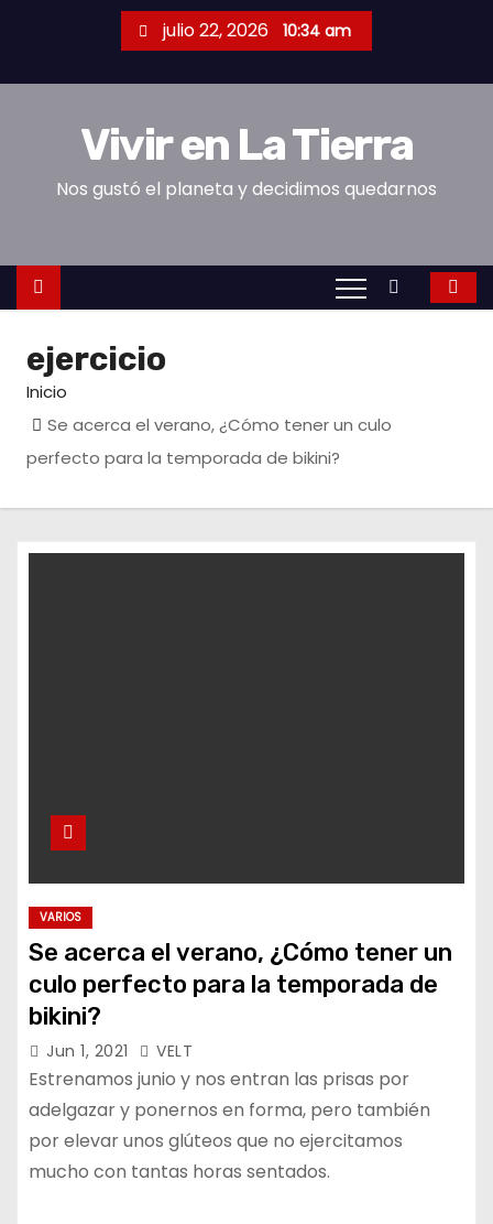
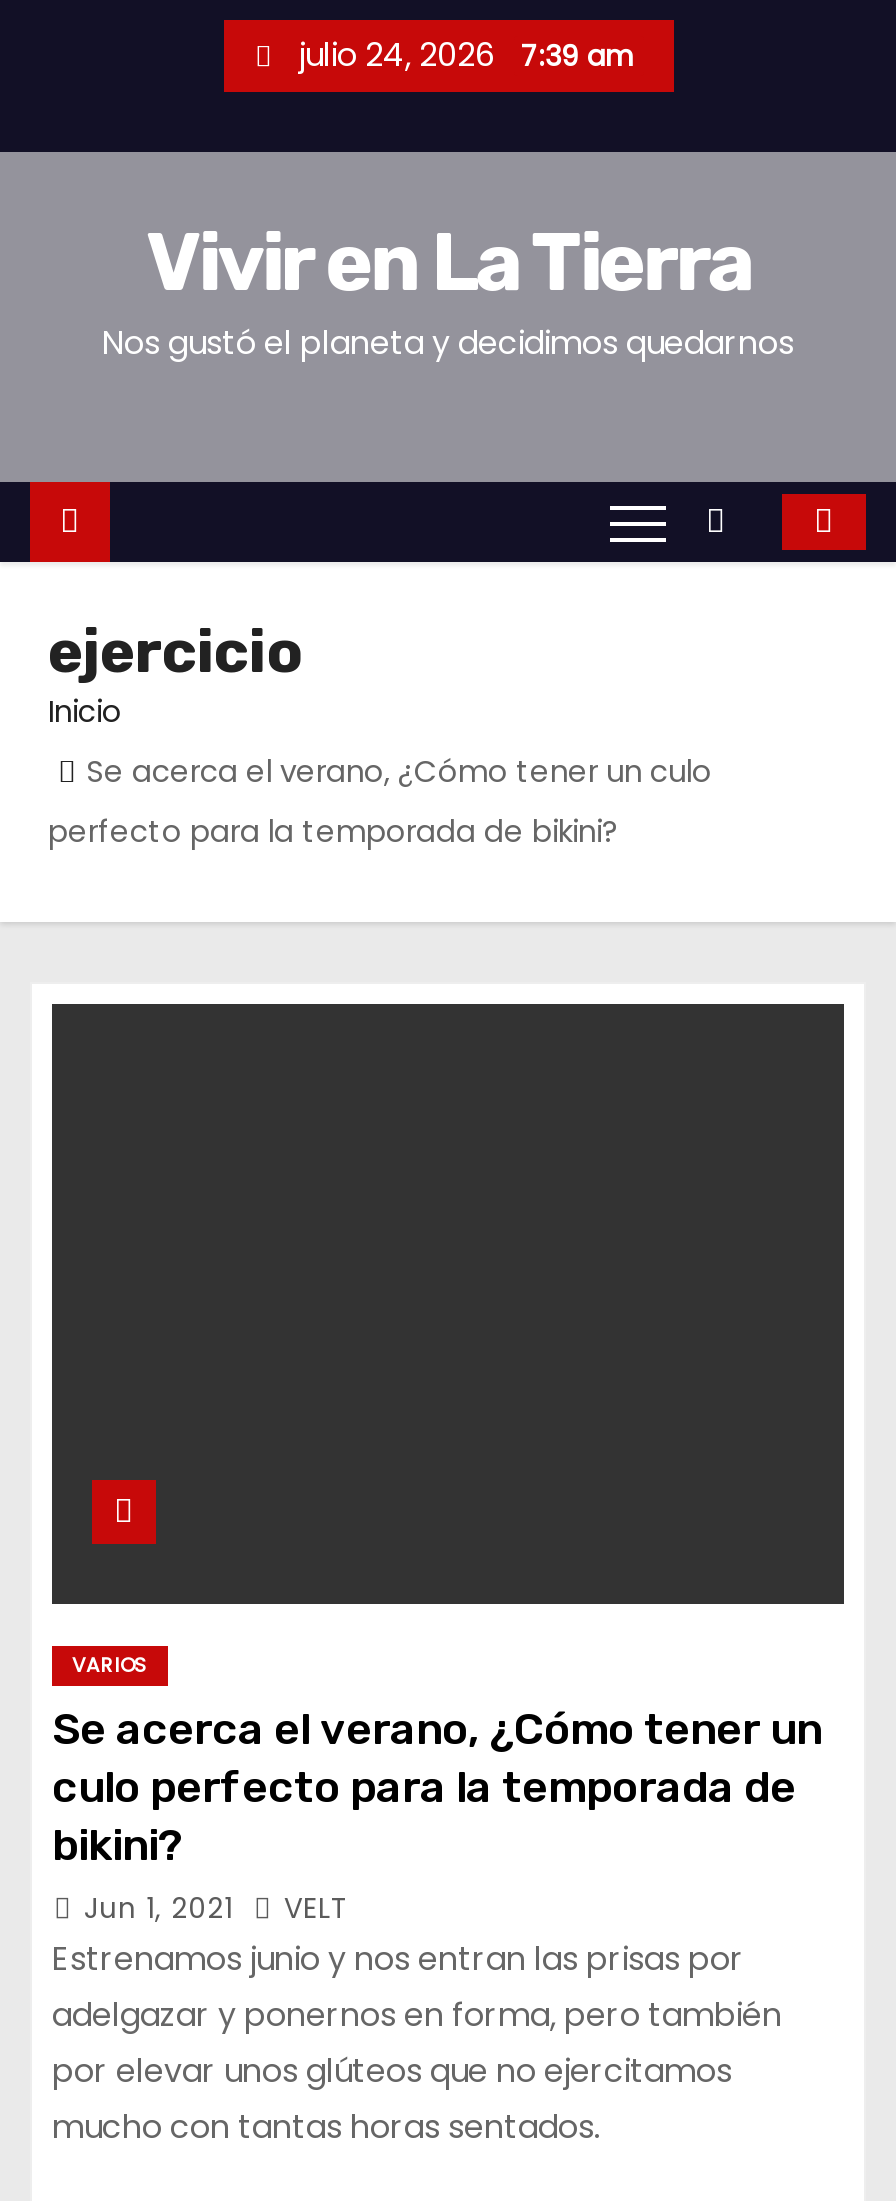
- julio 22, 2026 10:34 am
+ julio 24, 2026 7:39 am
